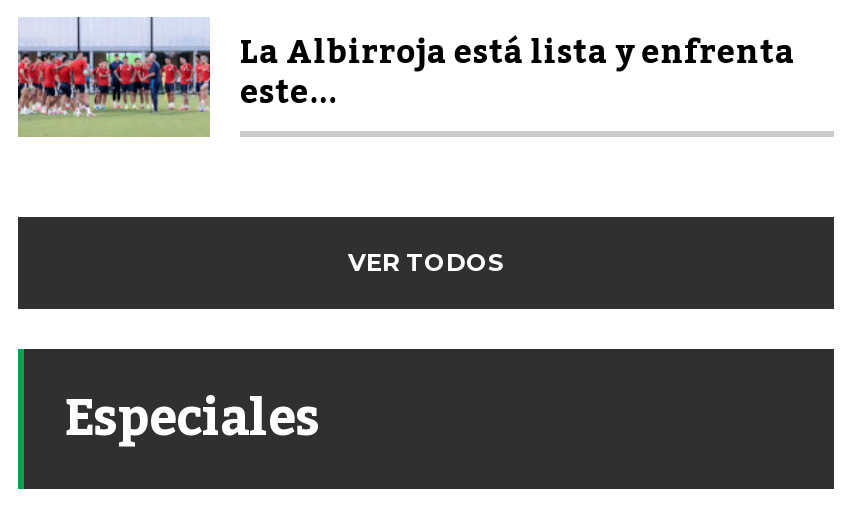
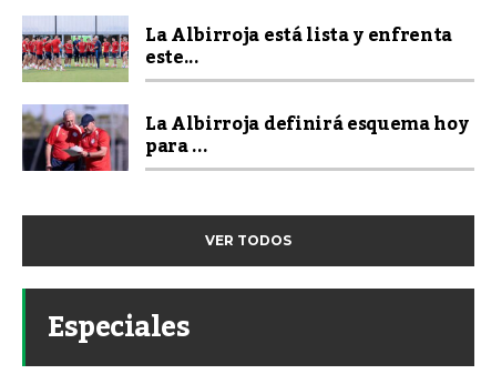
+ [image]
+ La Albirroja definirá esquema hoy
+ para ...
